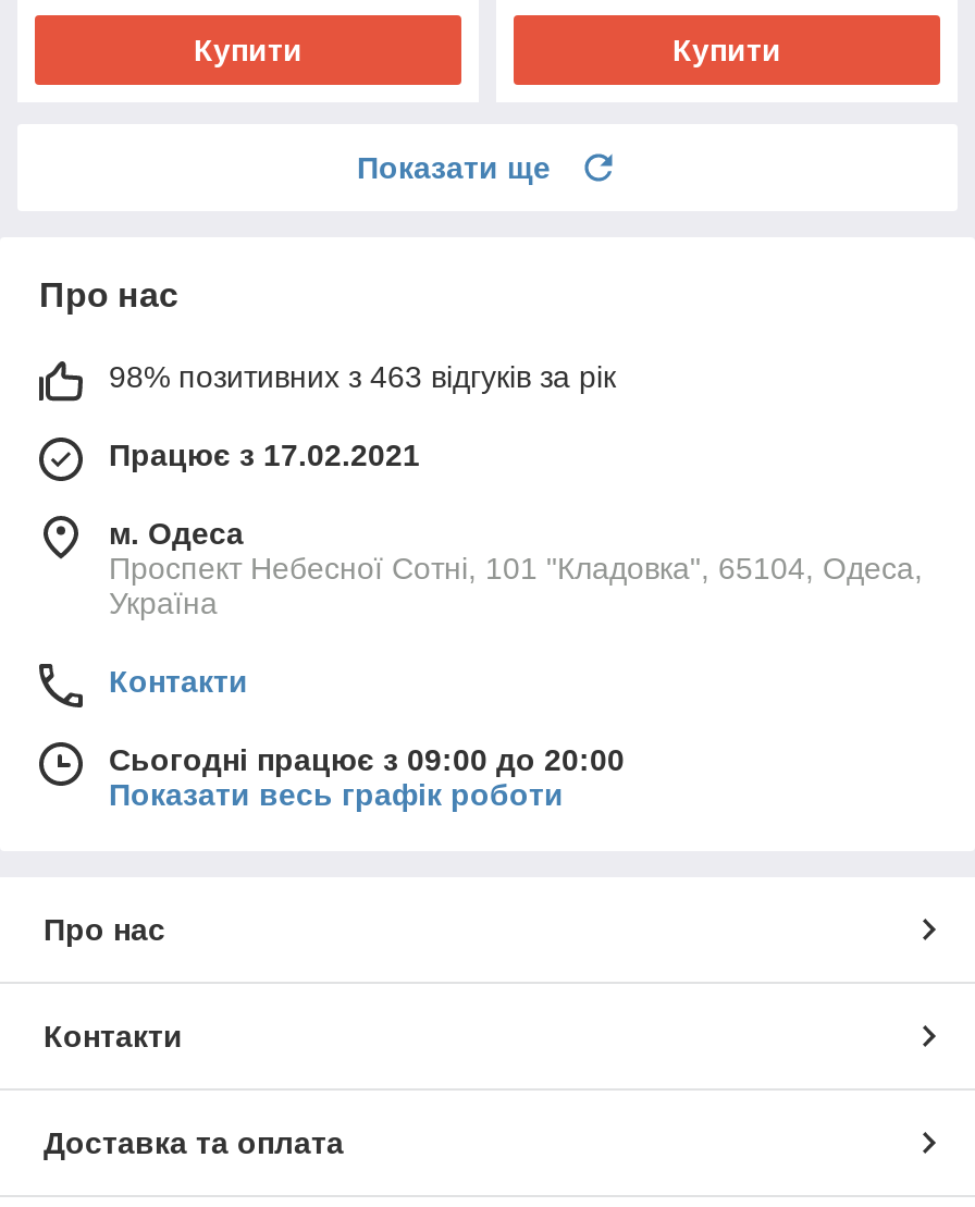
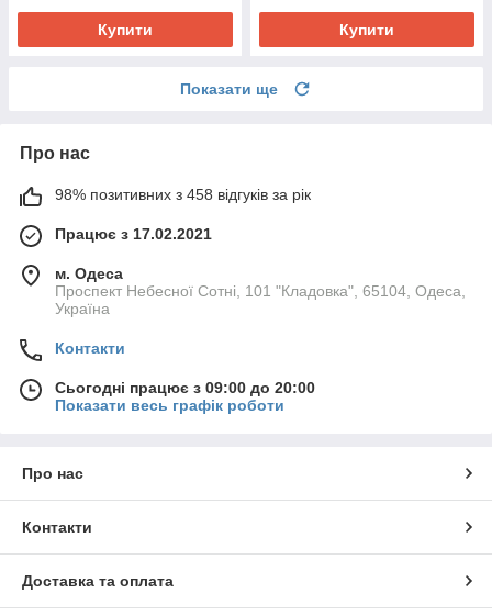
- 98% позитивних з 463 відгуків за рік
+ 98% позитивних з 458 відгуків за рік
